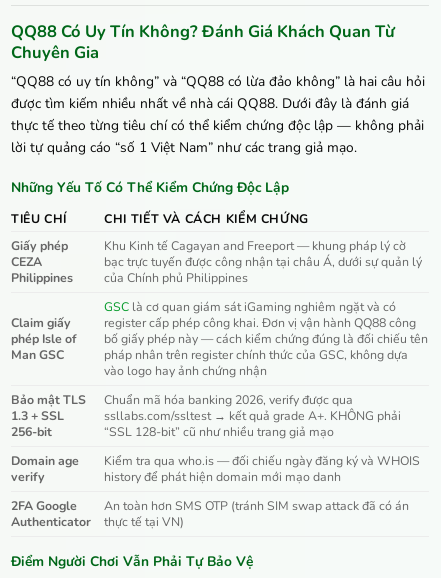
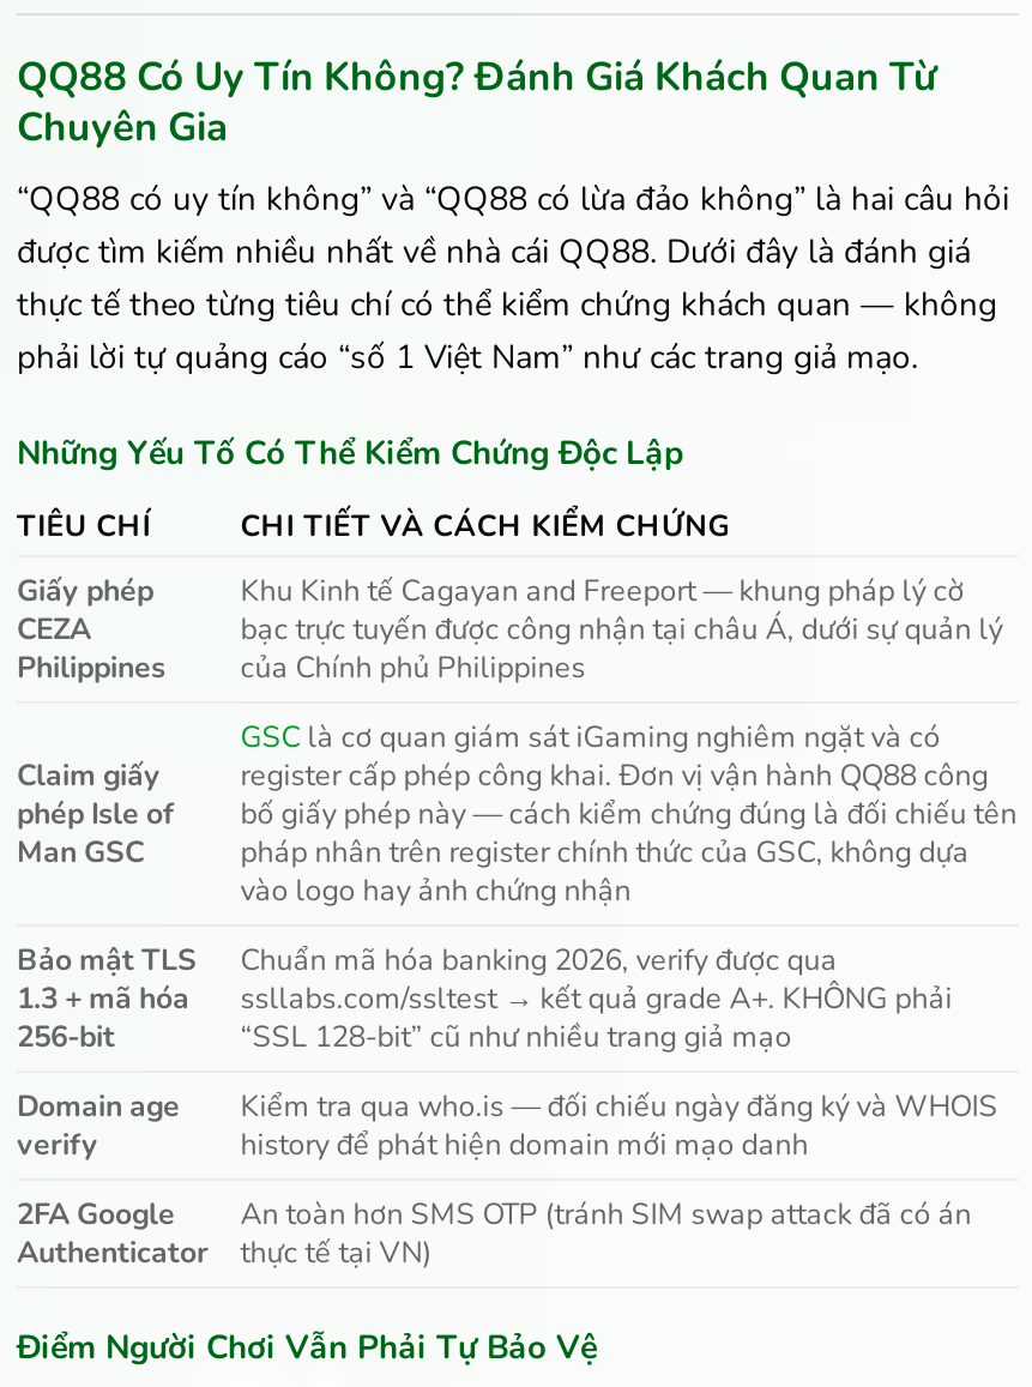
- thực tế theo từng tiêu chí có thể kiểm chứng độc lập — không phải
- lời tự quảng cáo “số 1 Việt Nam” như các trang giả mạo.
+ thực tế theo từng tiêu chí có thể kiểm chứng khách quan — không
+ phải lời tự quảng cáo “số 1 Việt Nam” như các trang giả mạo.

- 1.3 + SSL
+ 1.3 + mã hóa
